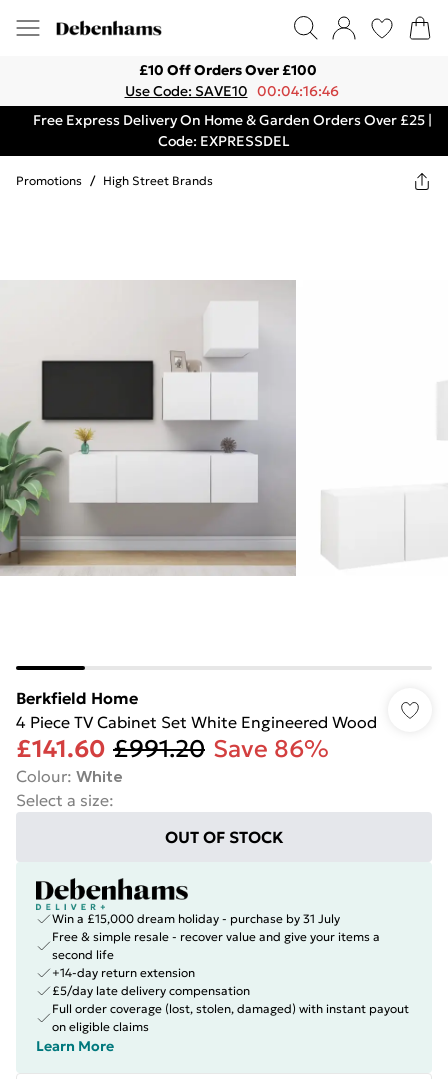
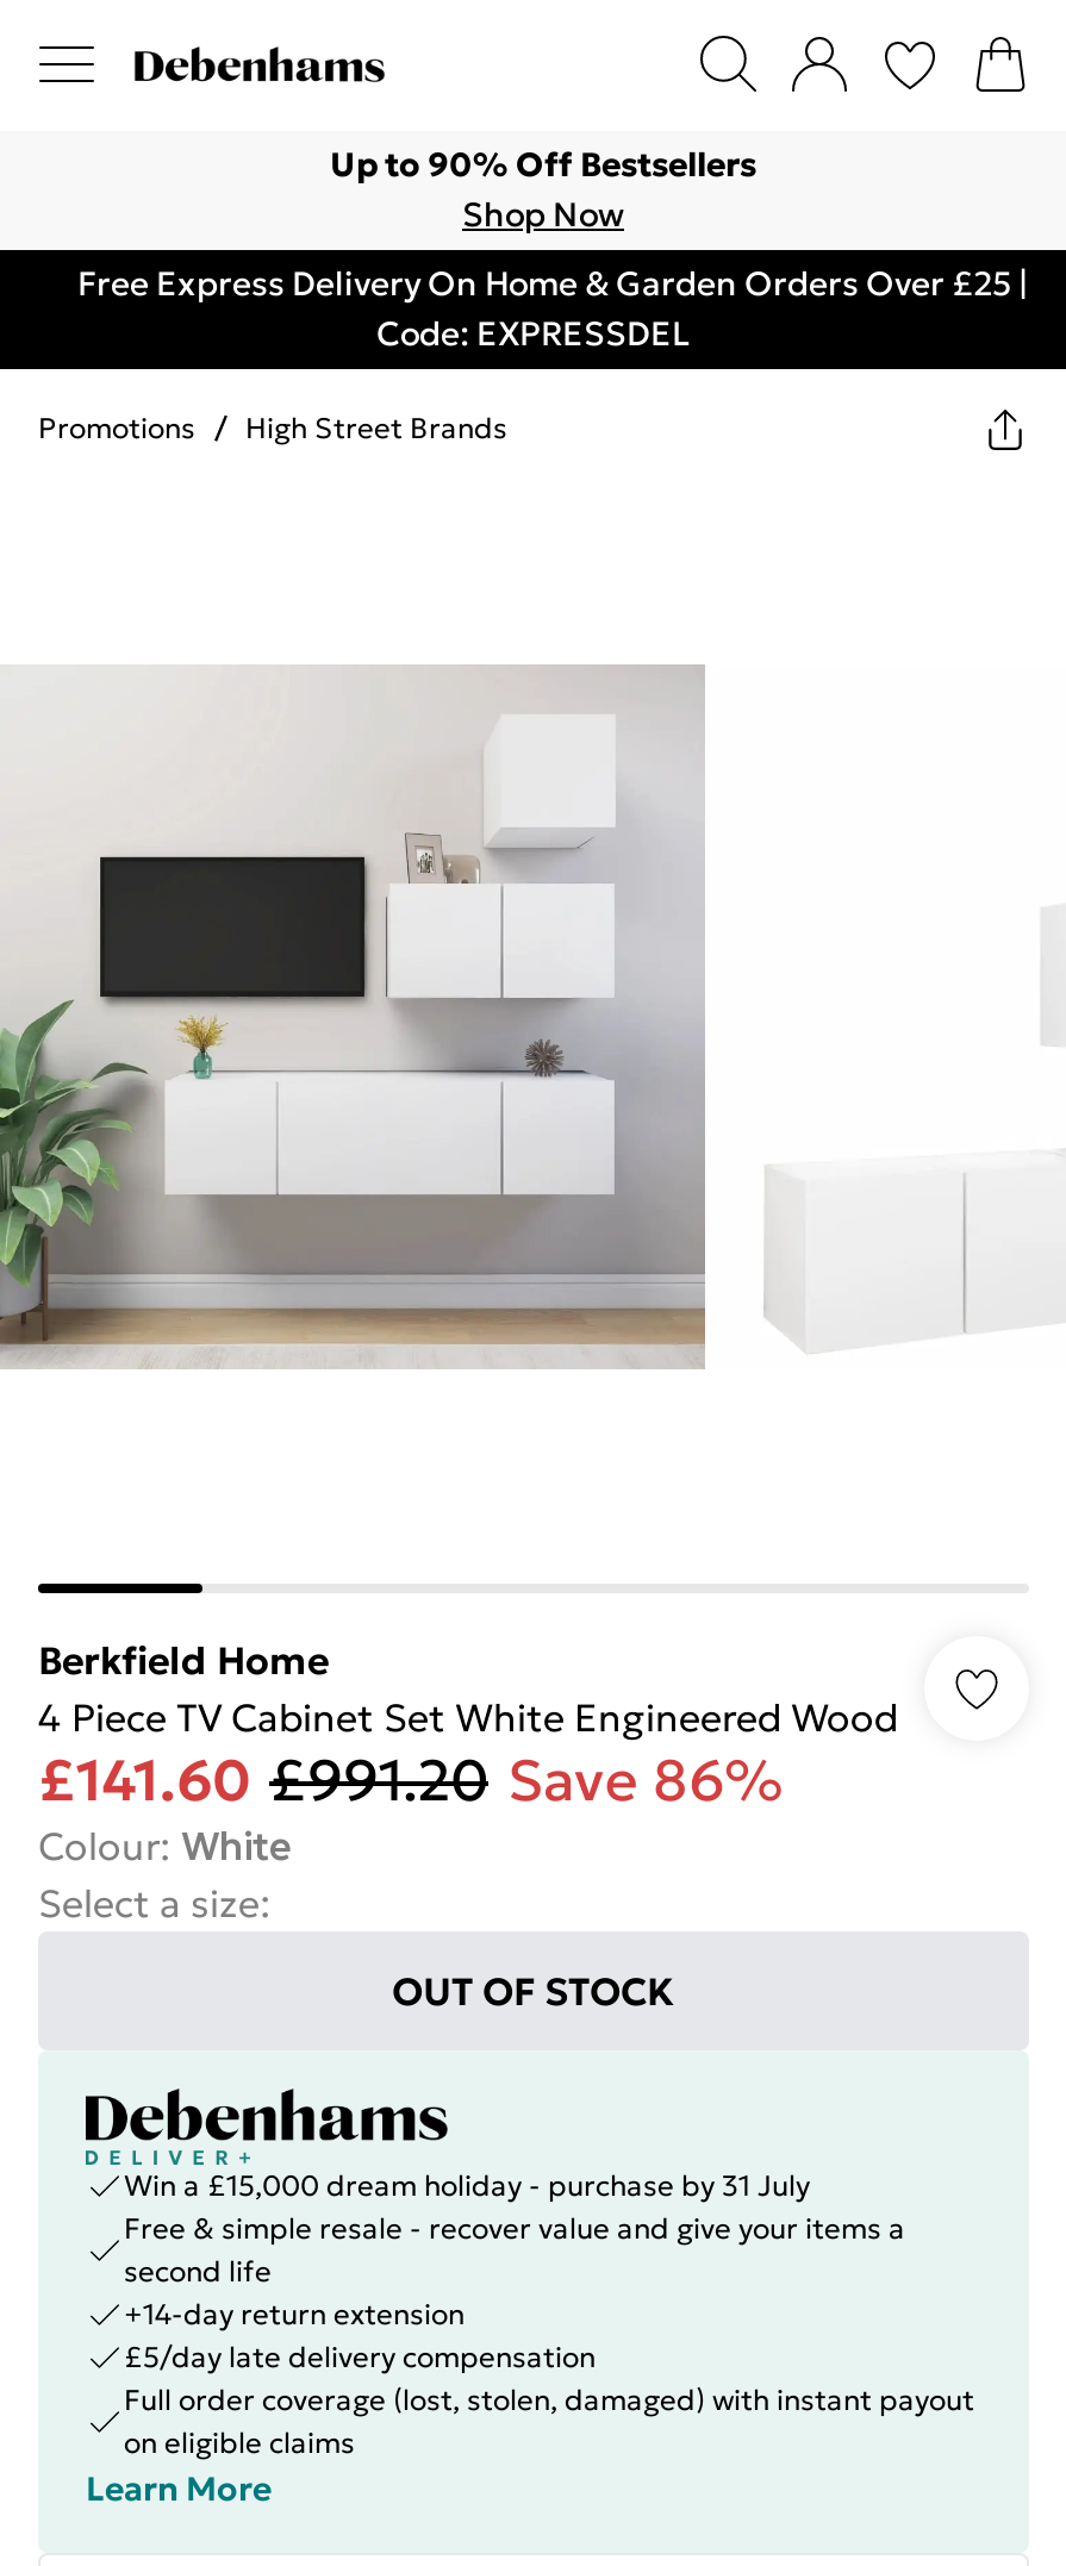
- £10 Off Orders Over £100
- Use Code: SAVE10 00:04:16:46
+ Up to 90% Off Bestsellers
+ Shop Now
